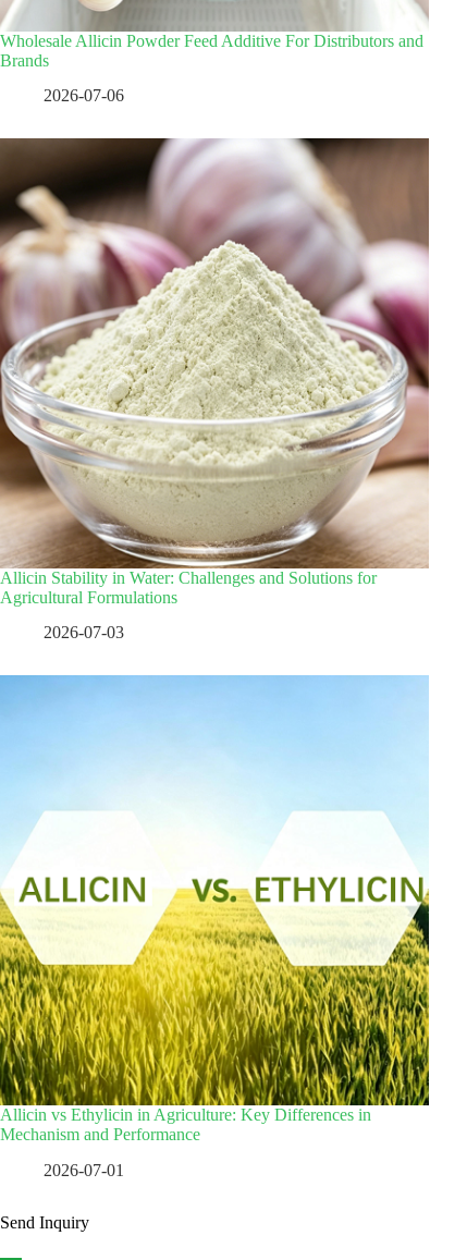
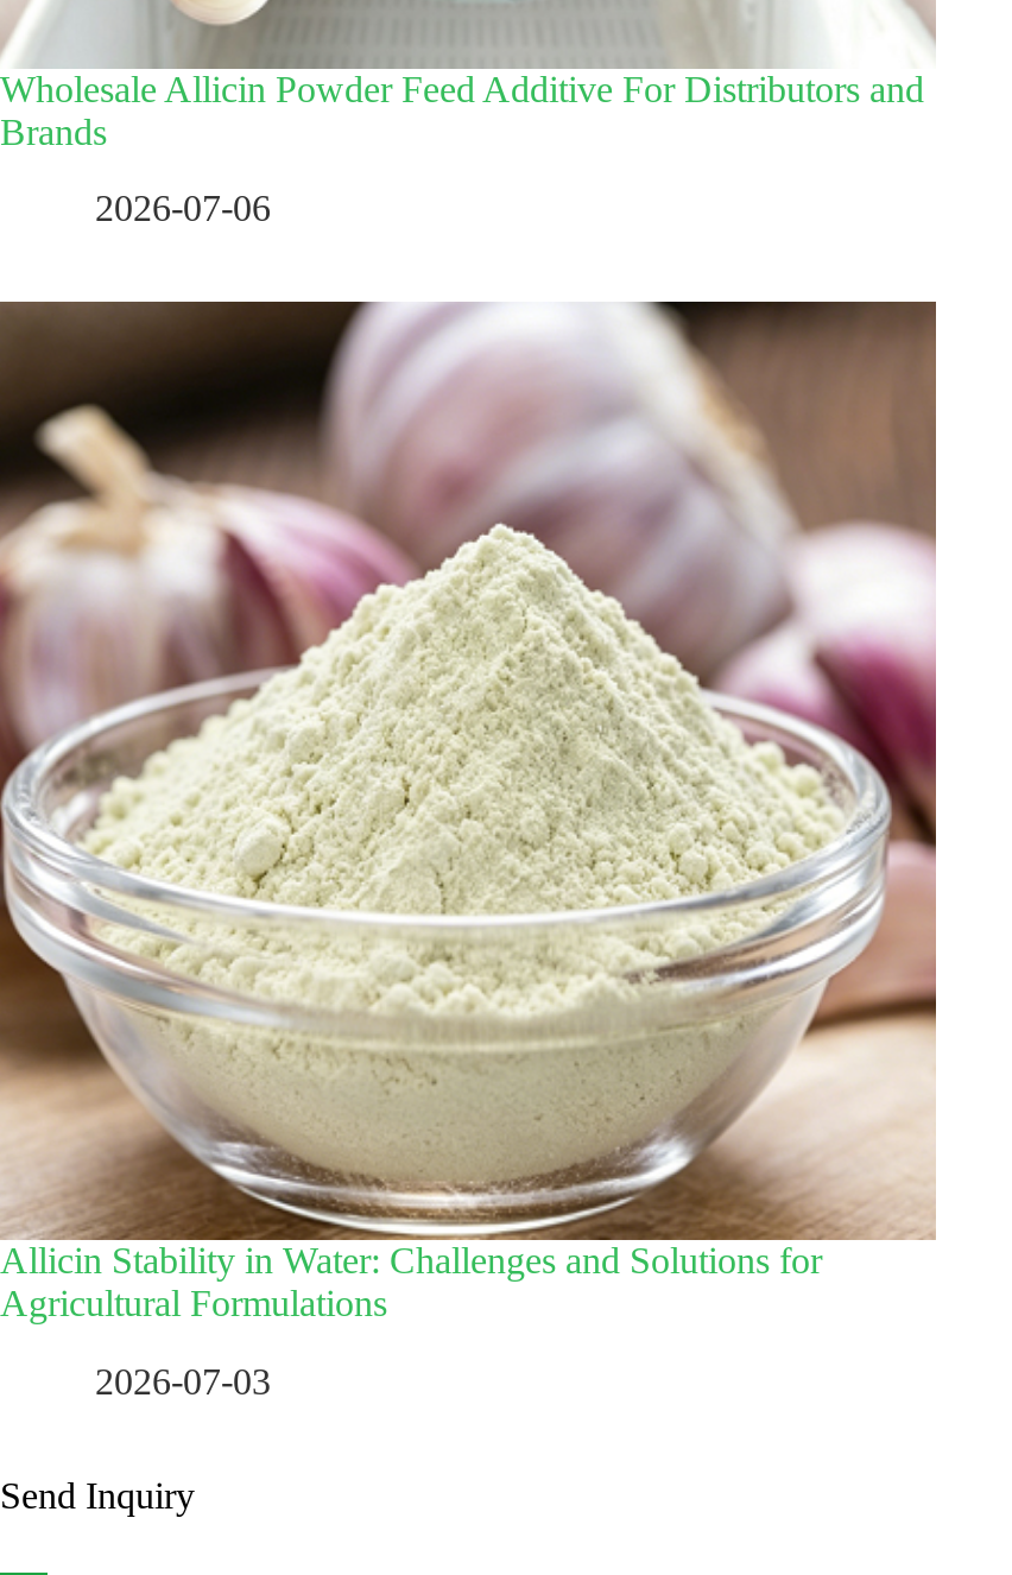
- [image]
- Allicin vs Ethylicin in Agriculture: Key Differences in
- Mechanism and Performance
- 2026-07-01
